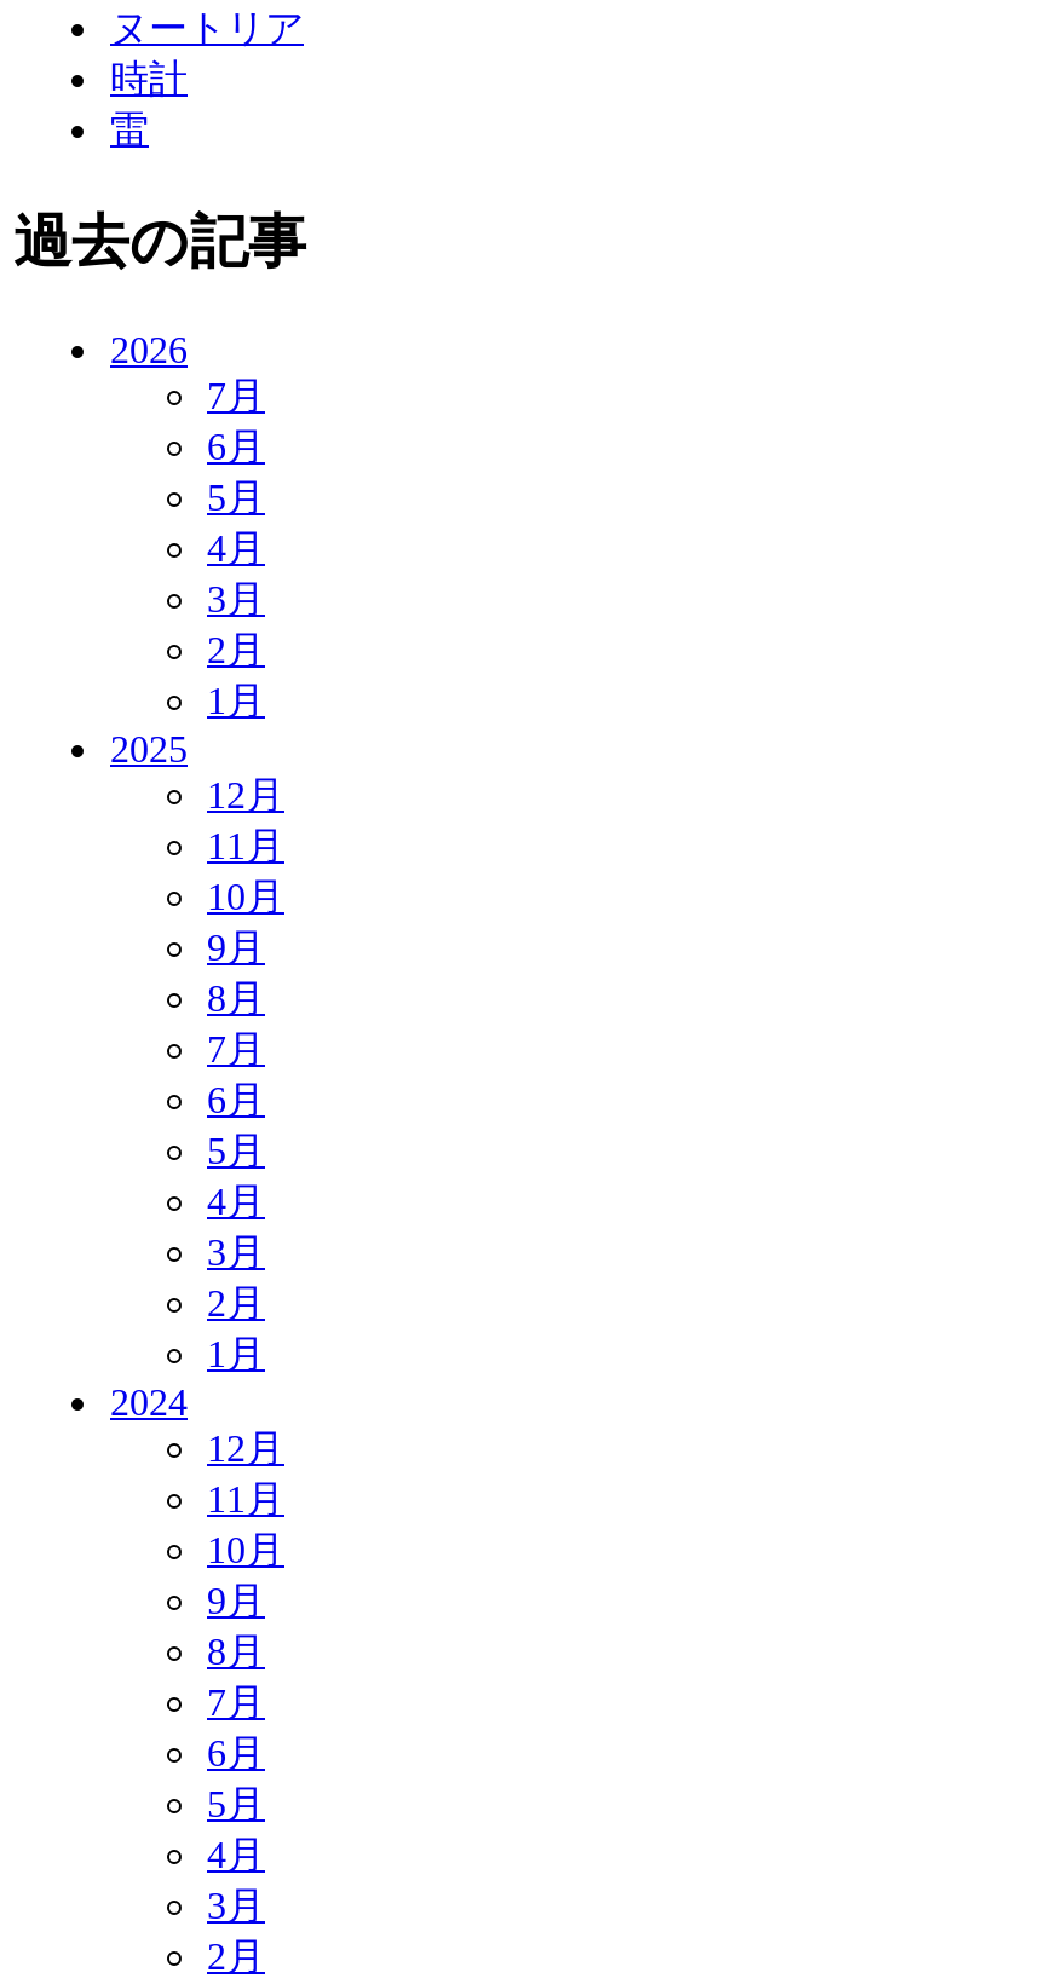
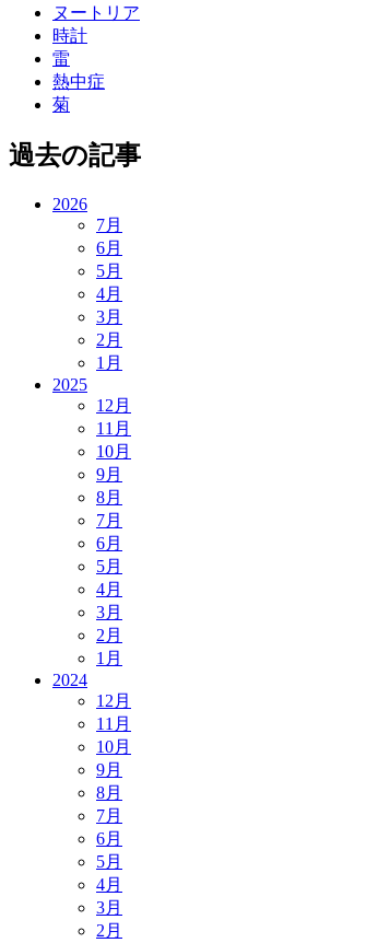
+ 熱中症
+ 菊
